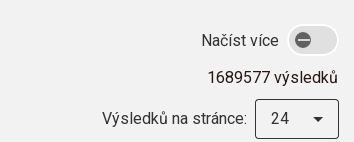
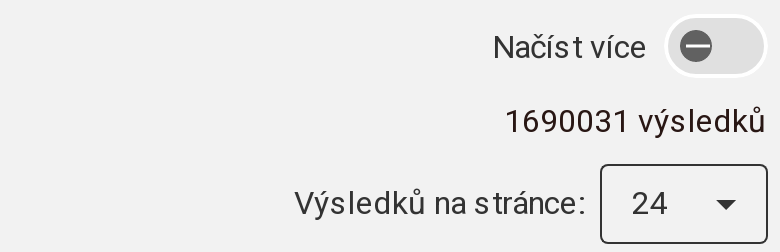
- 1689577 výsledků
+ 1690031 výsledků
